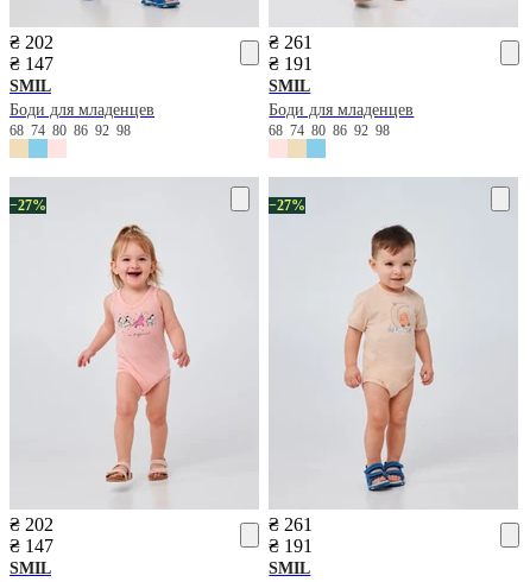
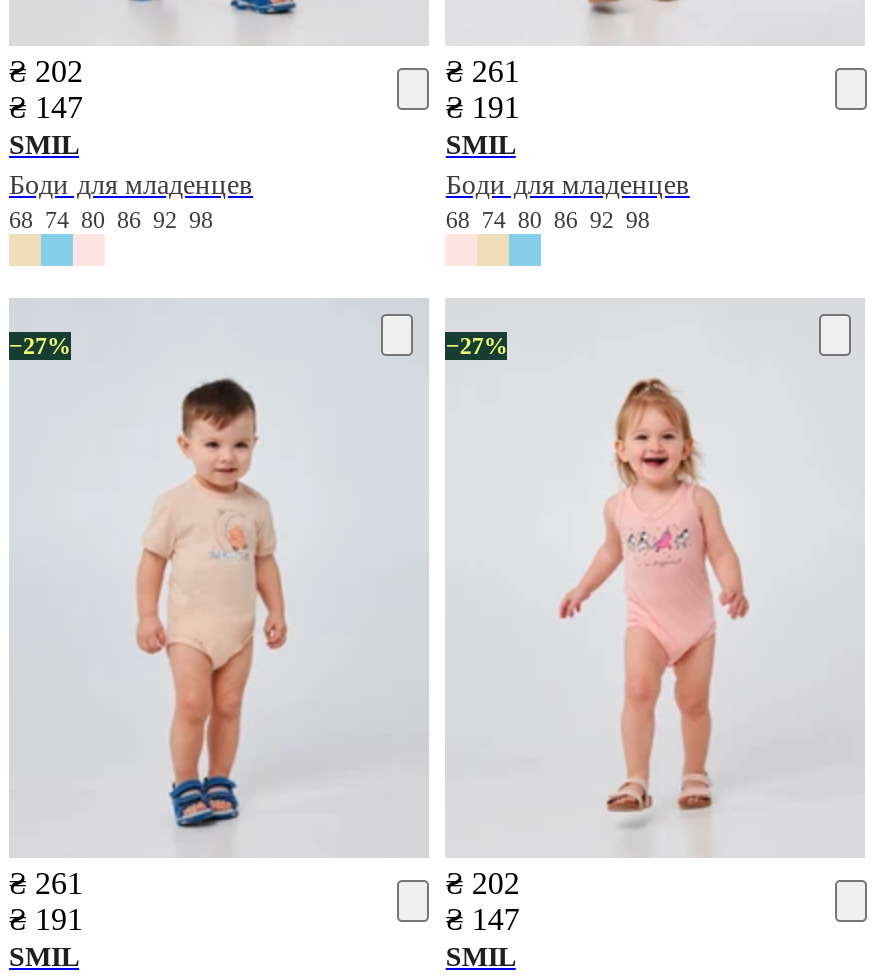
- [image]
- ₴ 202
+ [image]
+ ₴ 261

- [image]
- ₴ 261
+ [image]
+ ₴ 202

- ₴ 147
+ ₴ 191

- ₴ 191
+ ₴ 147
